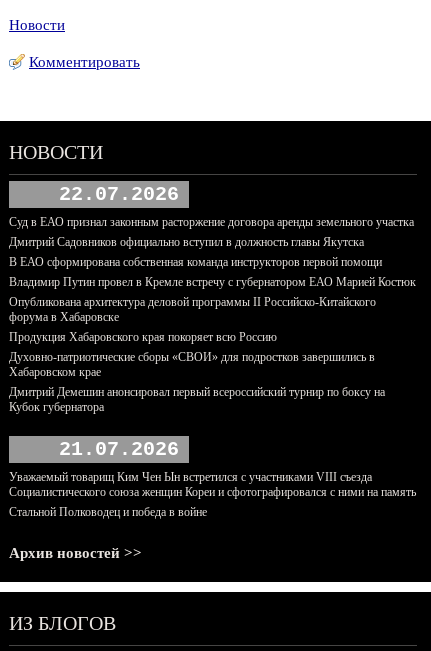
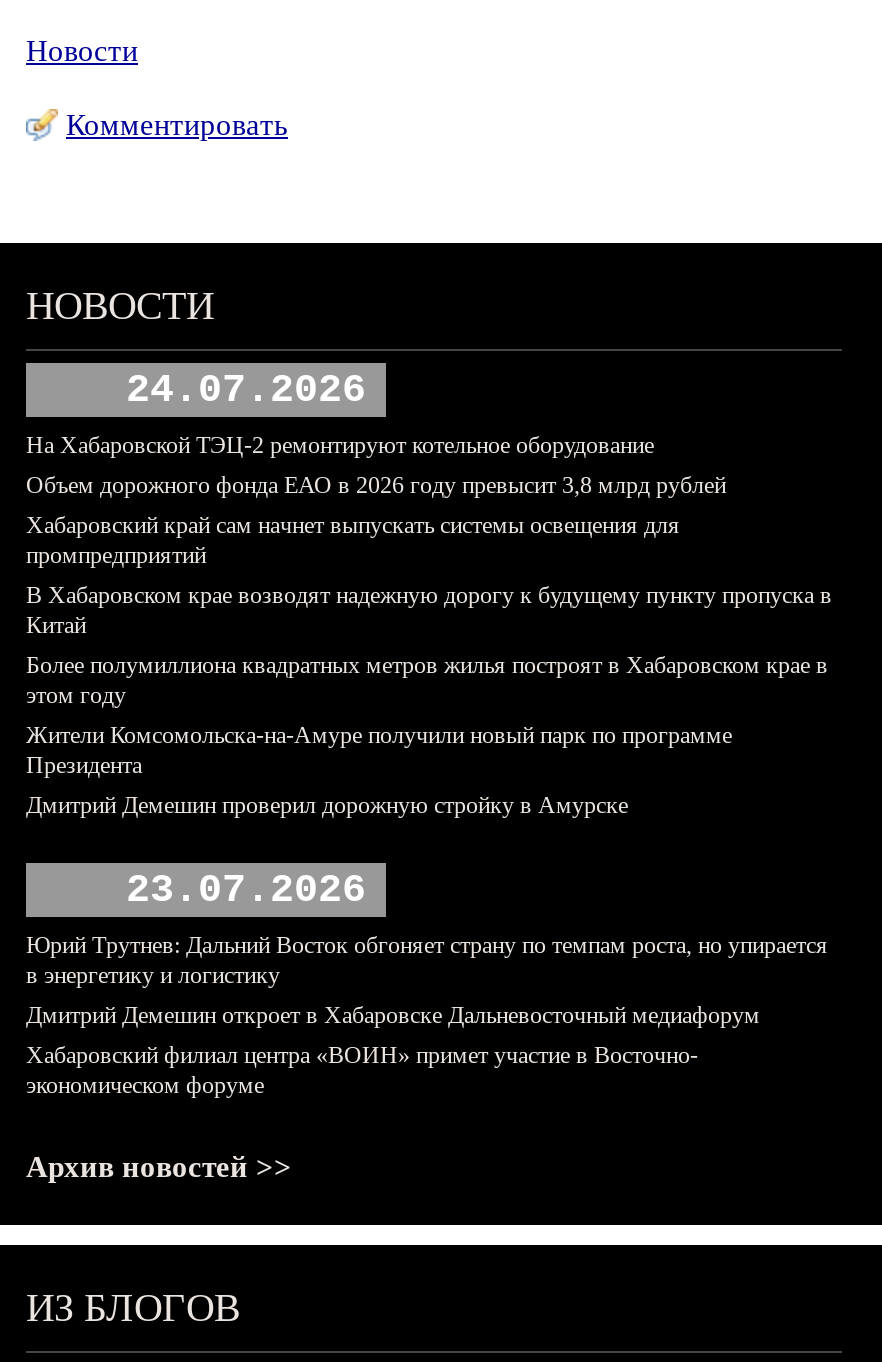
- 22.07.2026
- Суд в ЕАО признал законным расторжение договора аренды земельного участка
- Дмитрий Садовников официально вступил в должность главы Якутска
- В ЕАО сформирована собственная команда инструкторов первой помощи
- Владимир Путин провел в Кремле встречу с губернатором ЕАО Марией Костюк
- Опубликована архитектура деловой программы II Российско-Китайского
- форума в Хабаровске
- Продукция Хабаровского края покоряет всю Россию
- Духовно-патриотические сборы «СВОИ» для подростков завершились в
- Хабаровском крае
- Дмитрий Демешин анонсировал первый всероссийский турнир по боксу на
- Кубок губернатора
+ 24.07.2026
+ На Хабаровской ТЭЦ-2 ремонтируют котельное оборудование
+ Объем дорожного фонда ЕАО в 2026 году превысит 3,8 млрд рублей
+ Хабаровский край сам начнет выпускать системы освещения для
+ промпредприятий
+ В Хабаровском крае возводят надежную дорогу к будущему пункту пропуска в
+ Китай
+ Более полумиллиона квадратных метров жилья построят в Хабаровском крае в
+ этом году
+ Жители Комсомольска-на-Амуре получили новый парк по программе
+ Президента
+ Дмитрий Демешин проверил дорожную стройку в Амурске

- 21.07.2026
- Уважаемый товарищ Ким Чен Ын встретился с участниками VIII съезда
- Социалистического союза женщин Кореи и сфотографировался с ними на память
- Стальной Полководец и победа в войне
+ 23.07.2026
+ Юрий Трутнев: Дальний Восток обгоняет страну по темпам роста, но упирается
+ в энергетику и логистику
+ Дмитрий Демешин откроет в Хабаровске Дальневосточный медиафорум
+ Хабаровский филиал центра «ВОИН» примет участие в Восточно-
+ экономическом форуме
